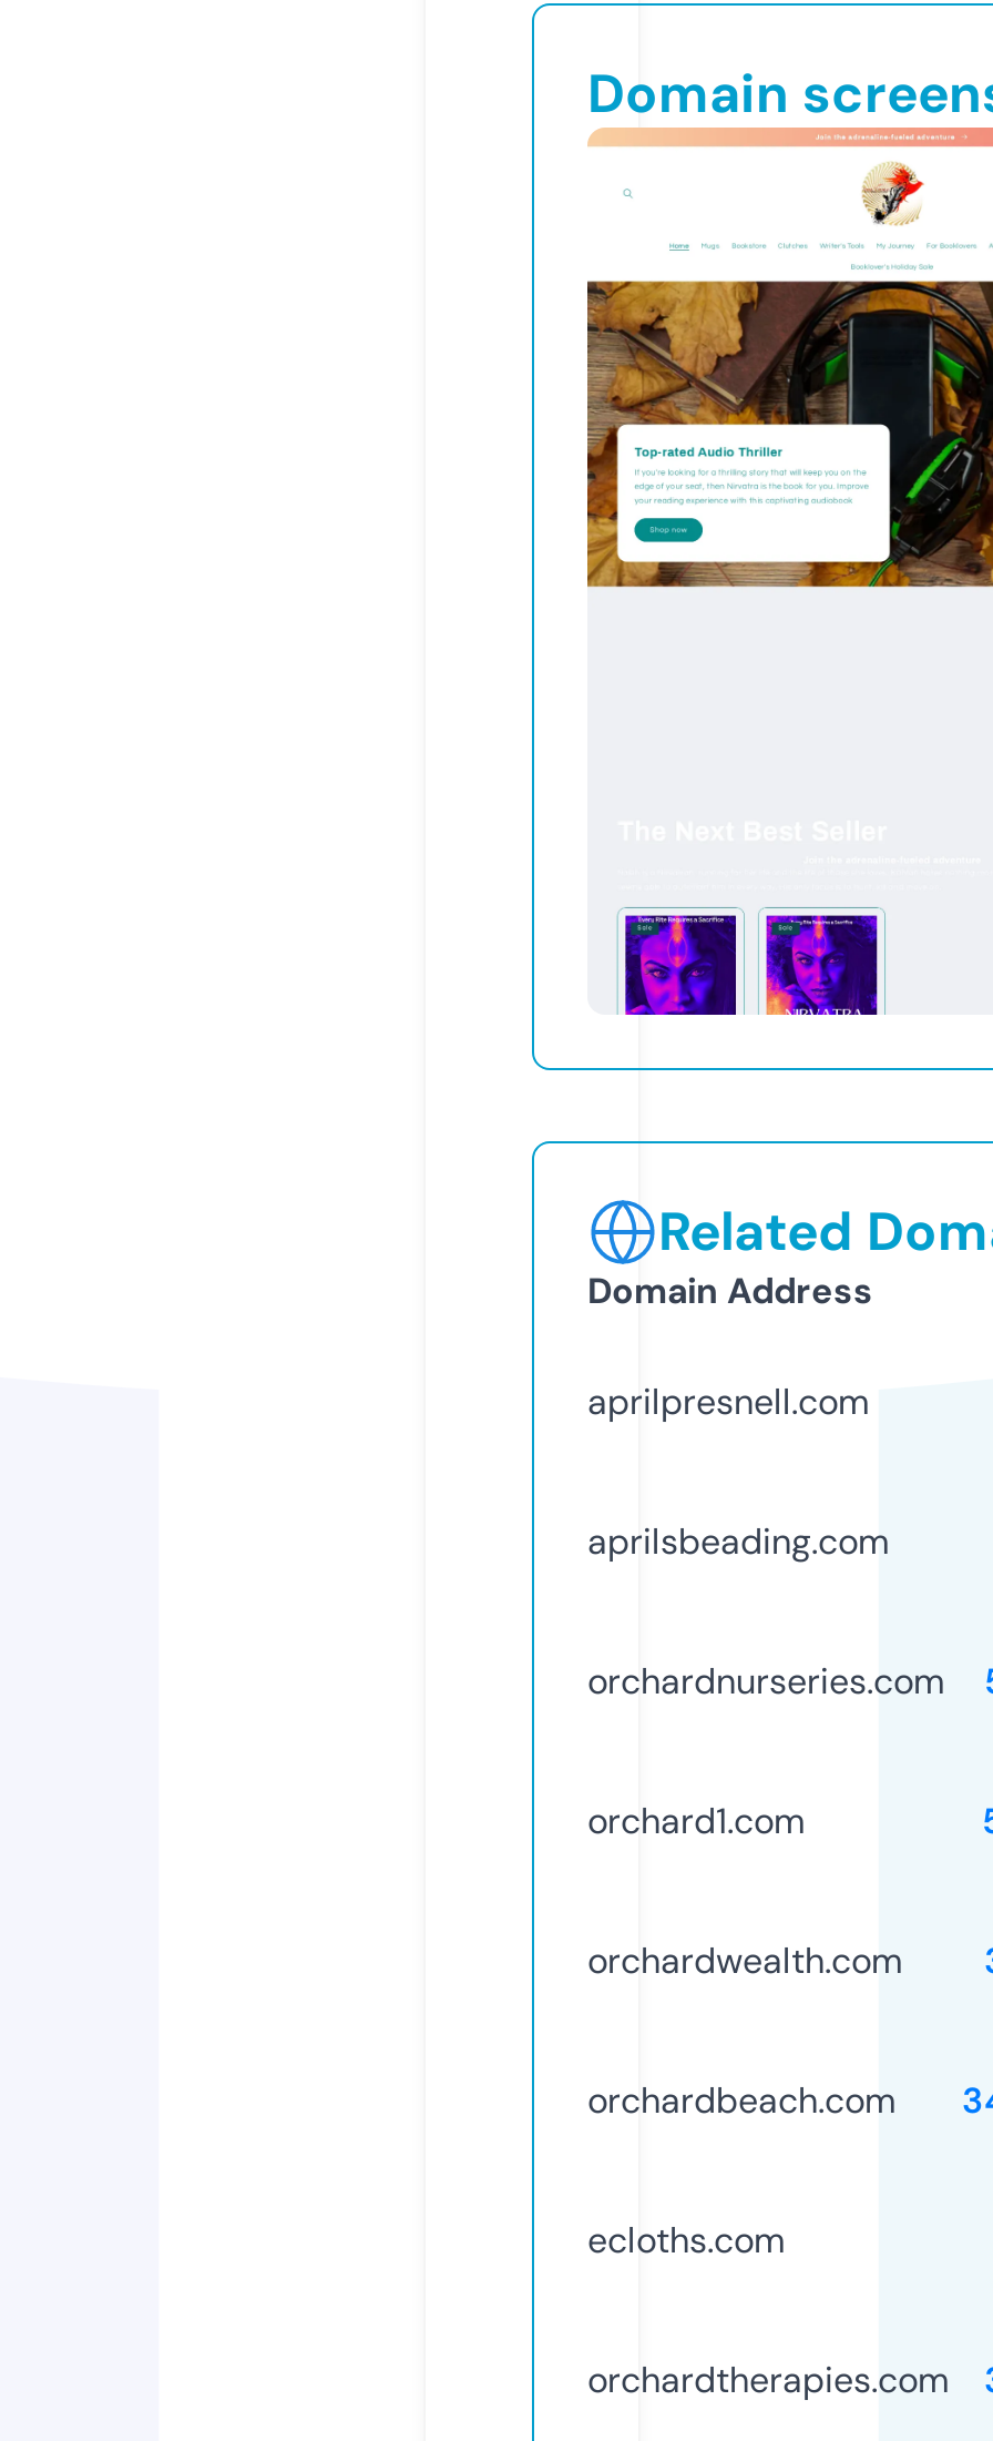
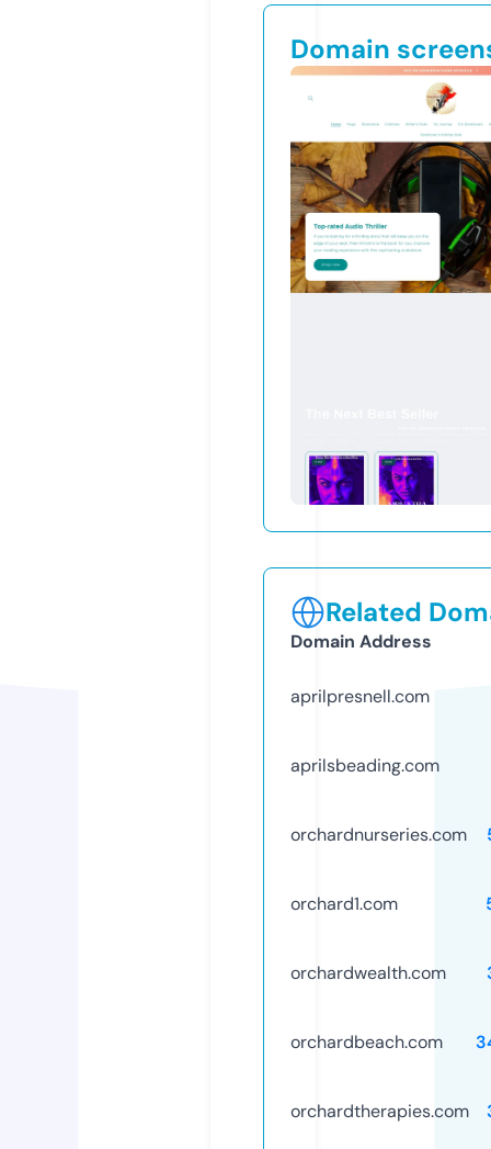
- ecloths.com
